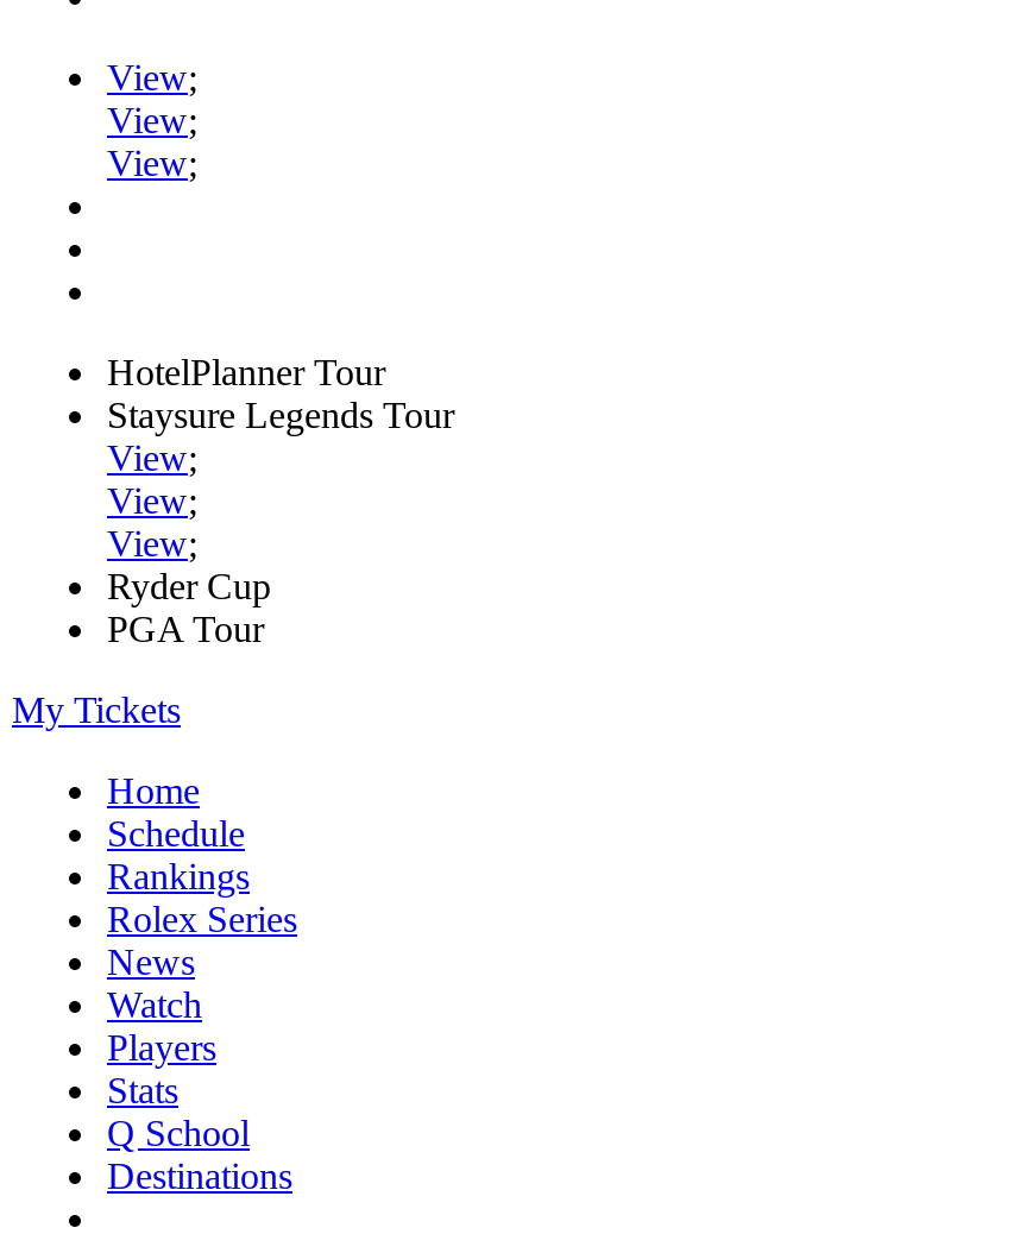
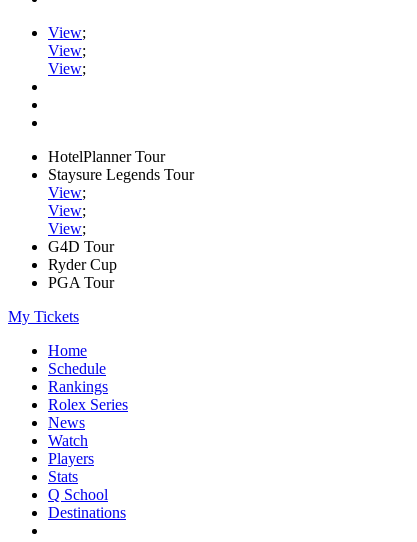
+ G4D Tour
